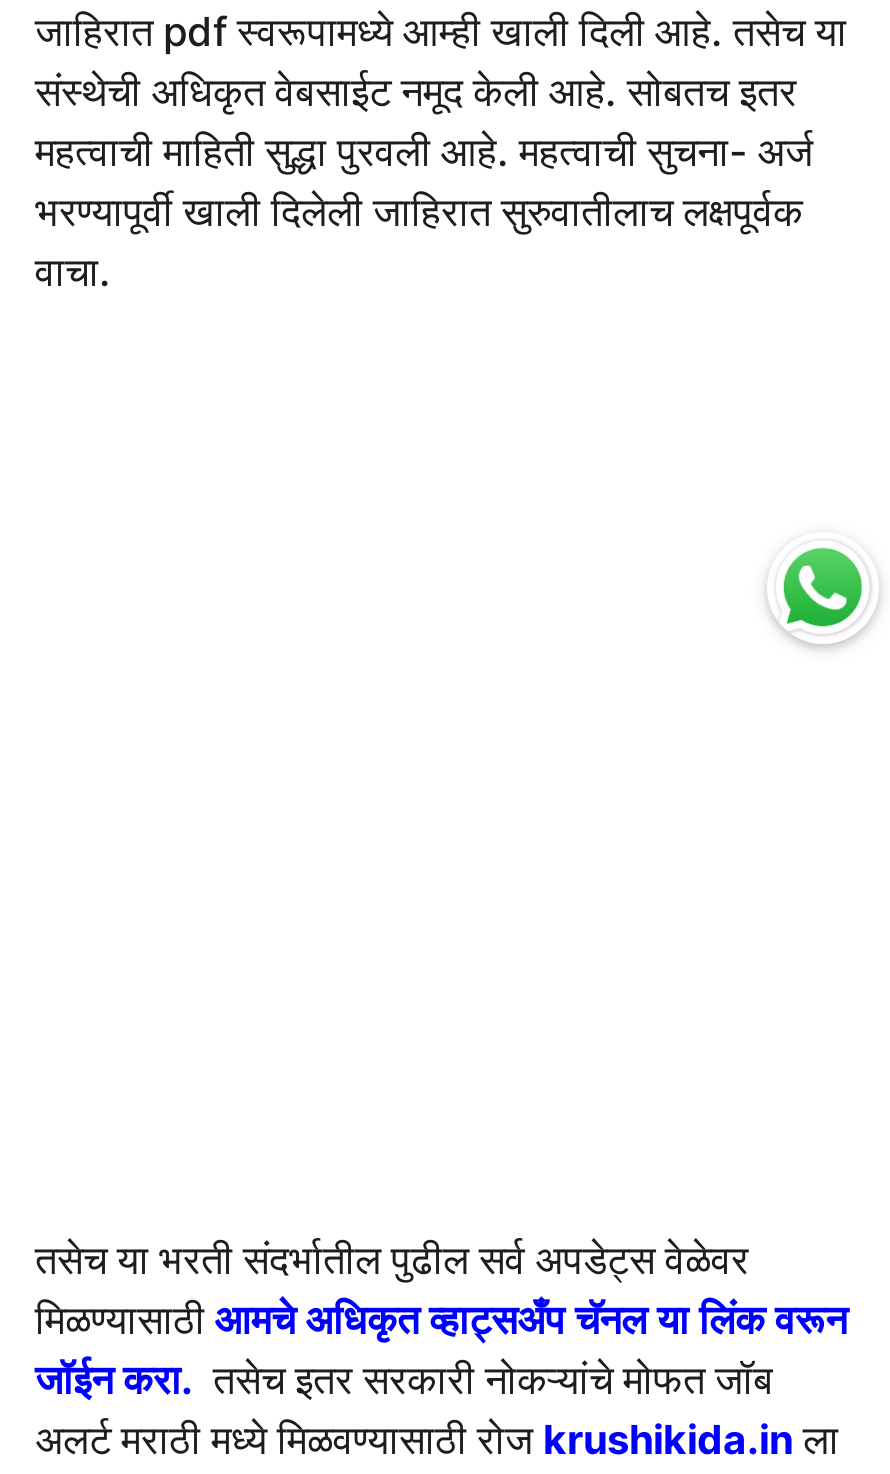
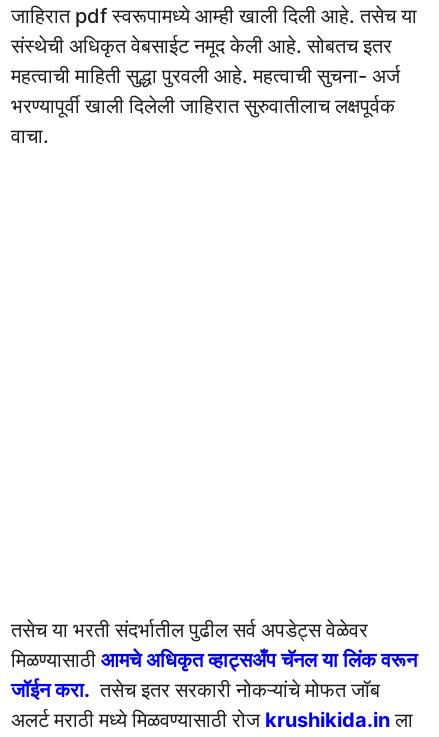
- [image]
